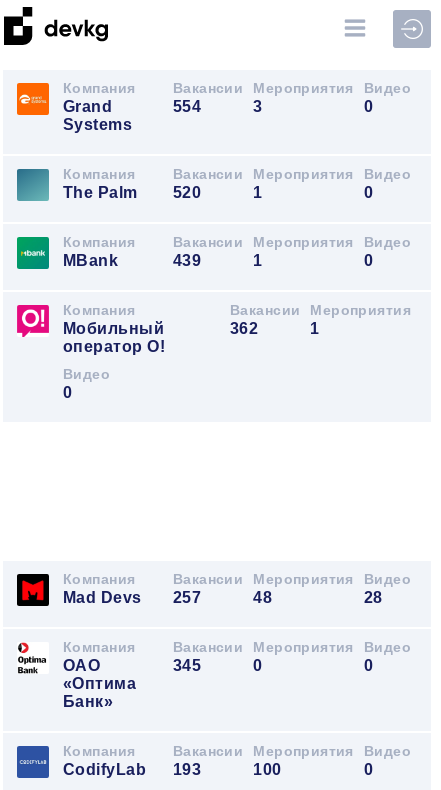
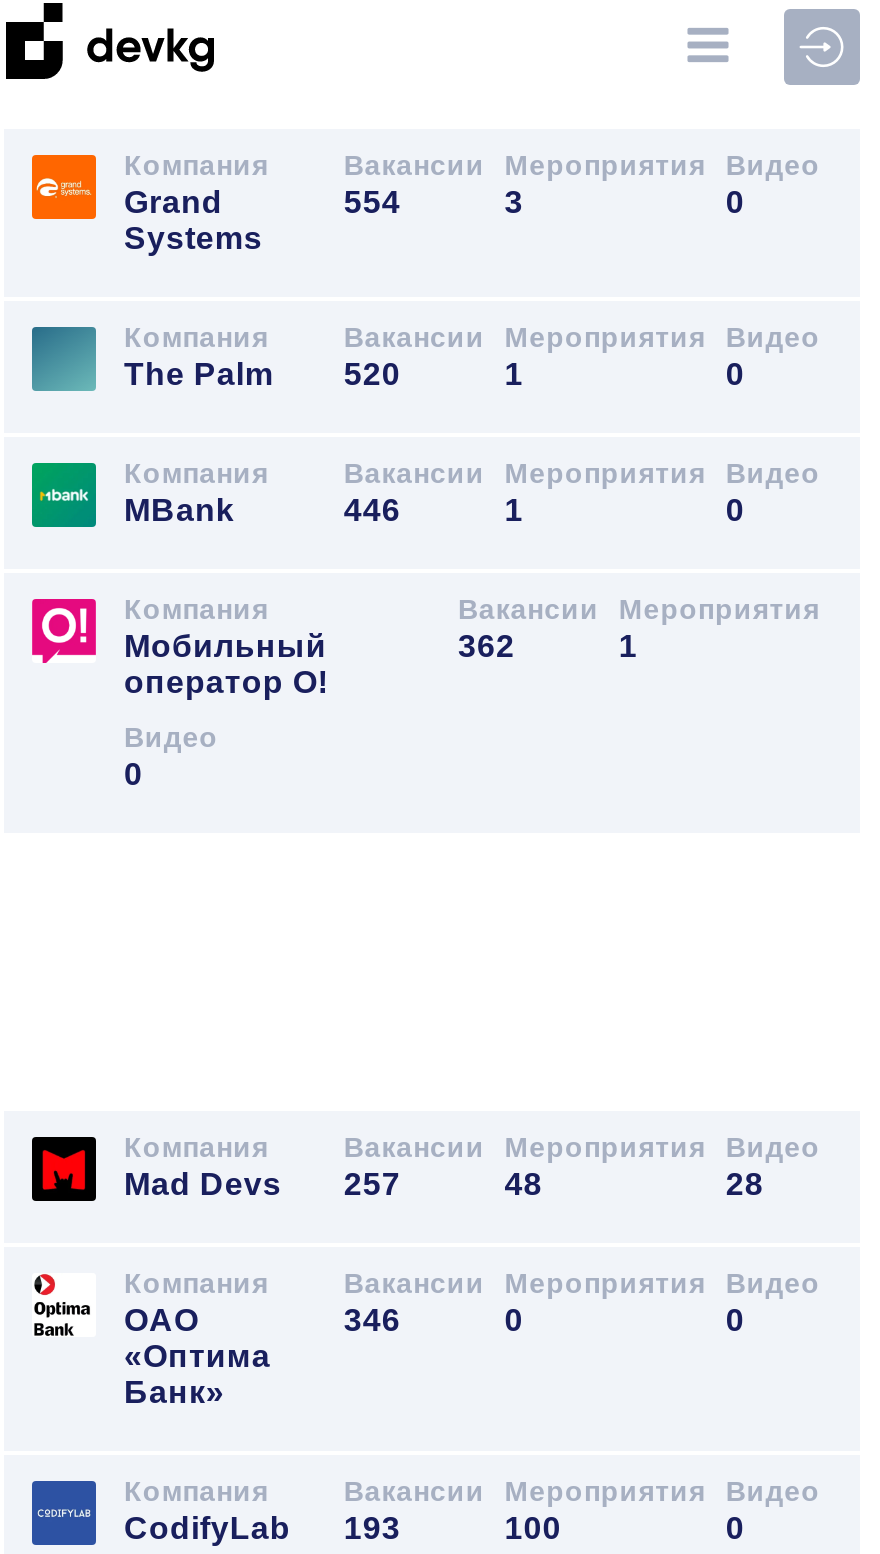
- 439
+ 446

- 345
+ 346
